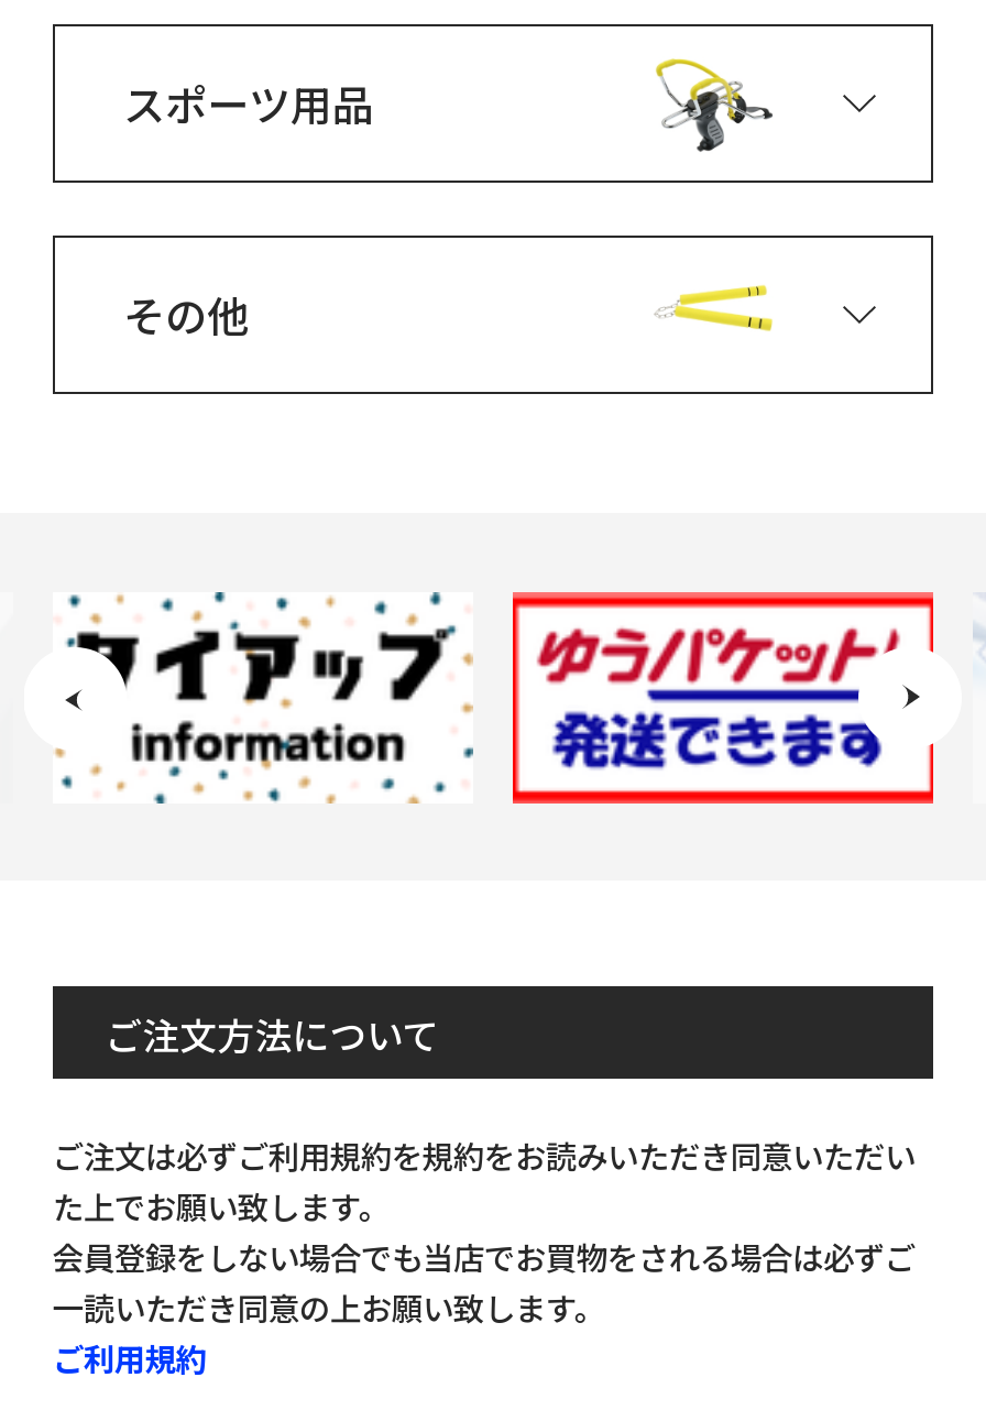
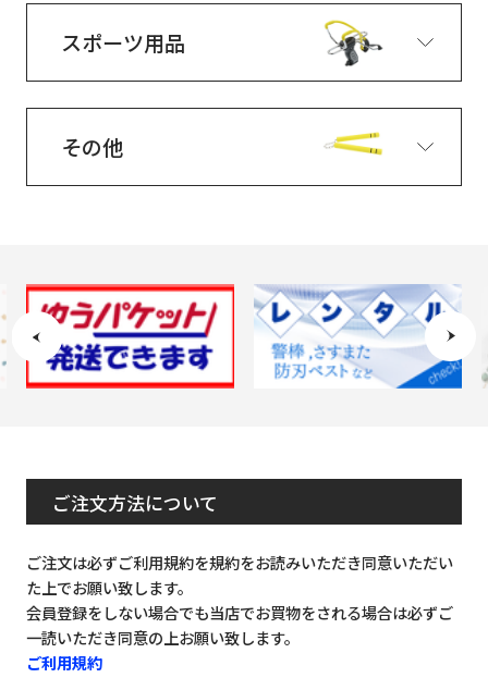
- [image]
+ [image]

- [image]
+ [image]
